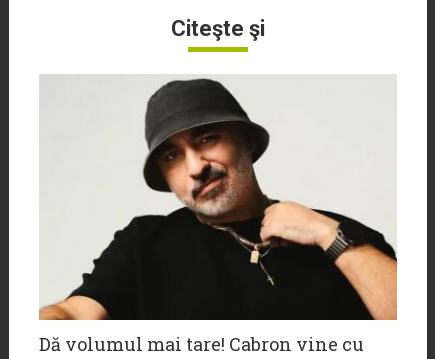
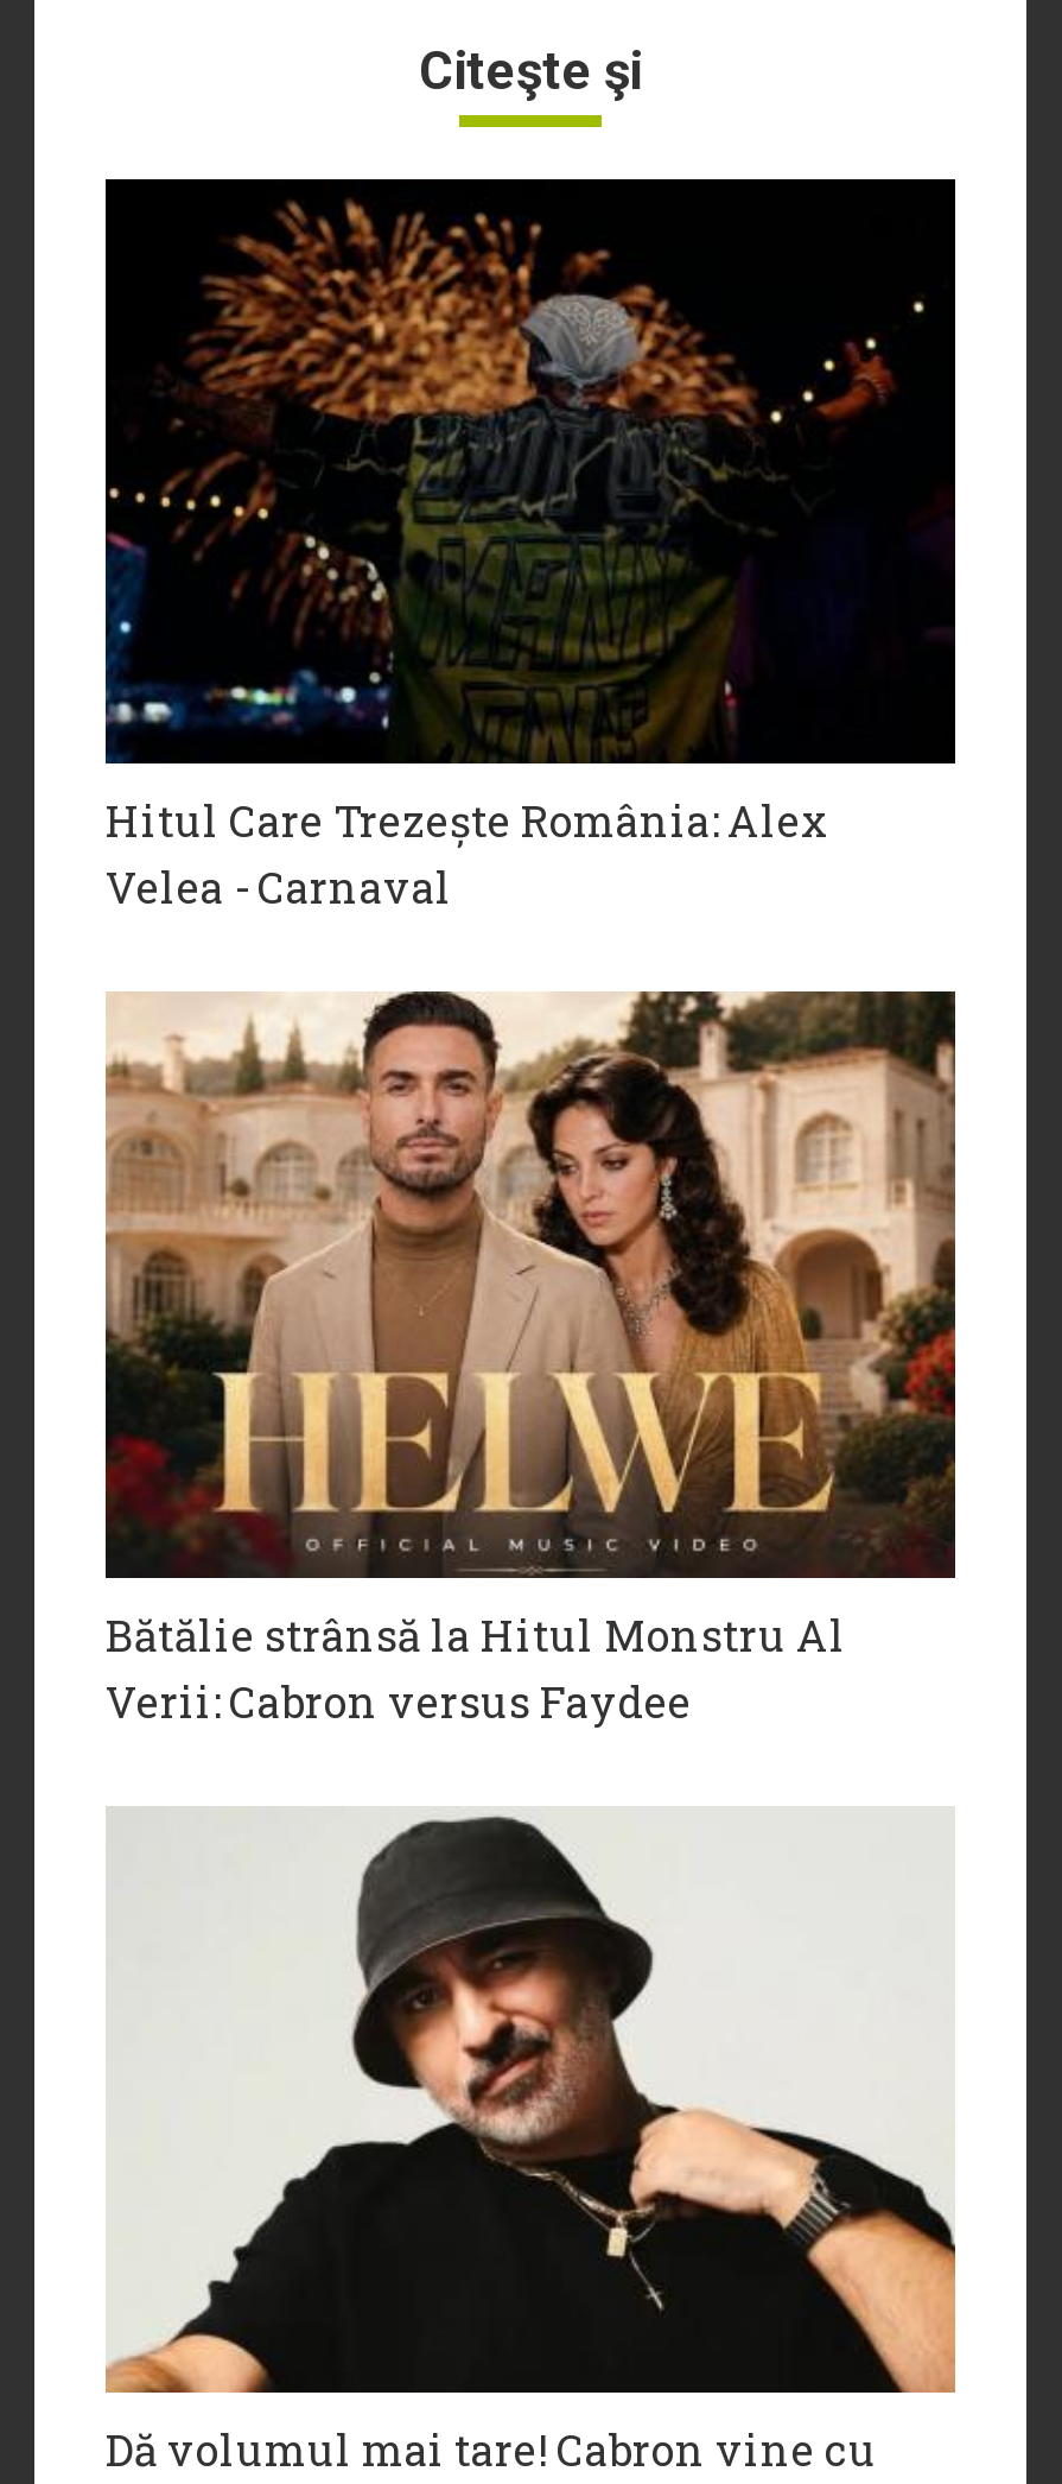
+ [image]
+ Hitul Care Trezește România: Alex
+ Velea - Carnaval

+ [image]
+ Bătălie strânsă la Hitul Monstru Al
+ Verii: Cabron versus Faydee
